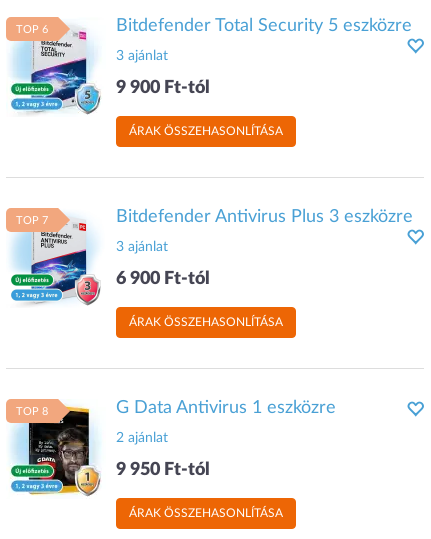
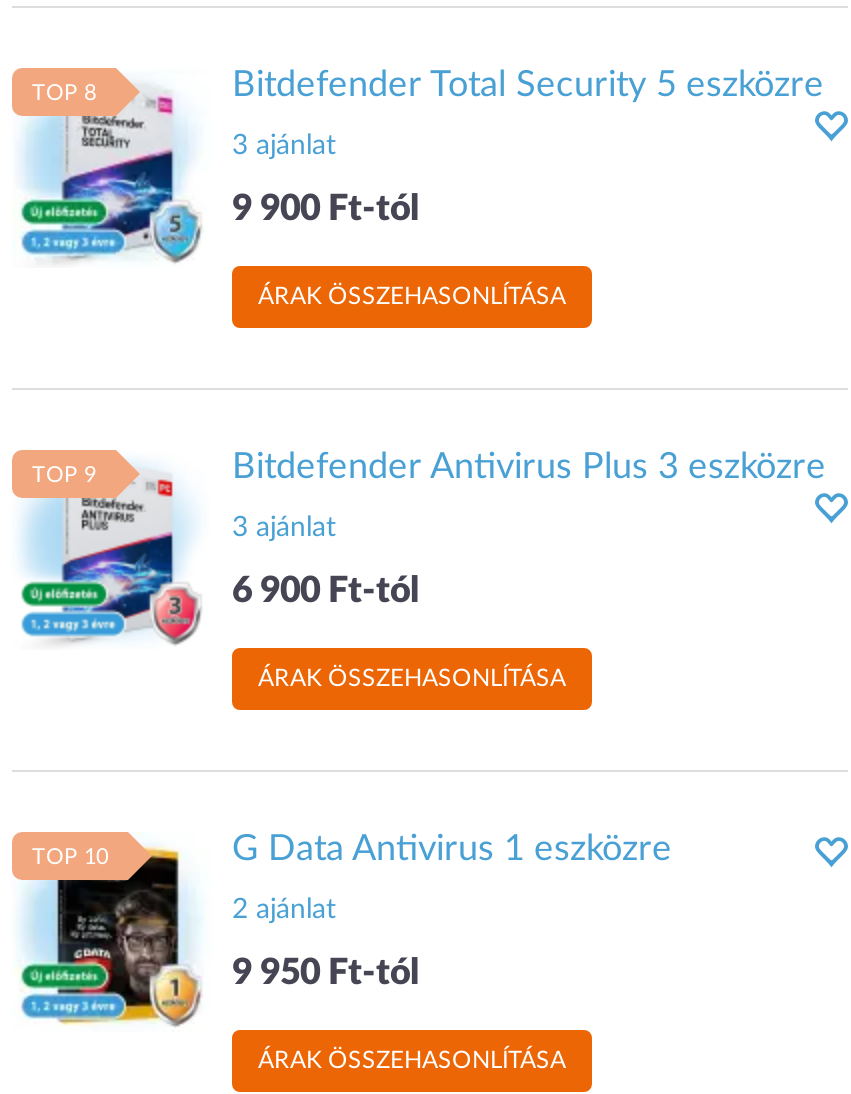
- TOP 6
+ TOP 8

- TOP 7
+ TOP 9

- TOP 8
+ TOP 10
